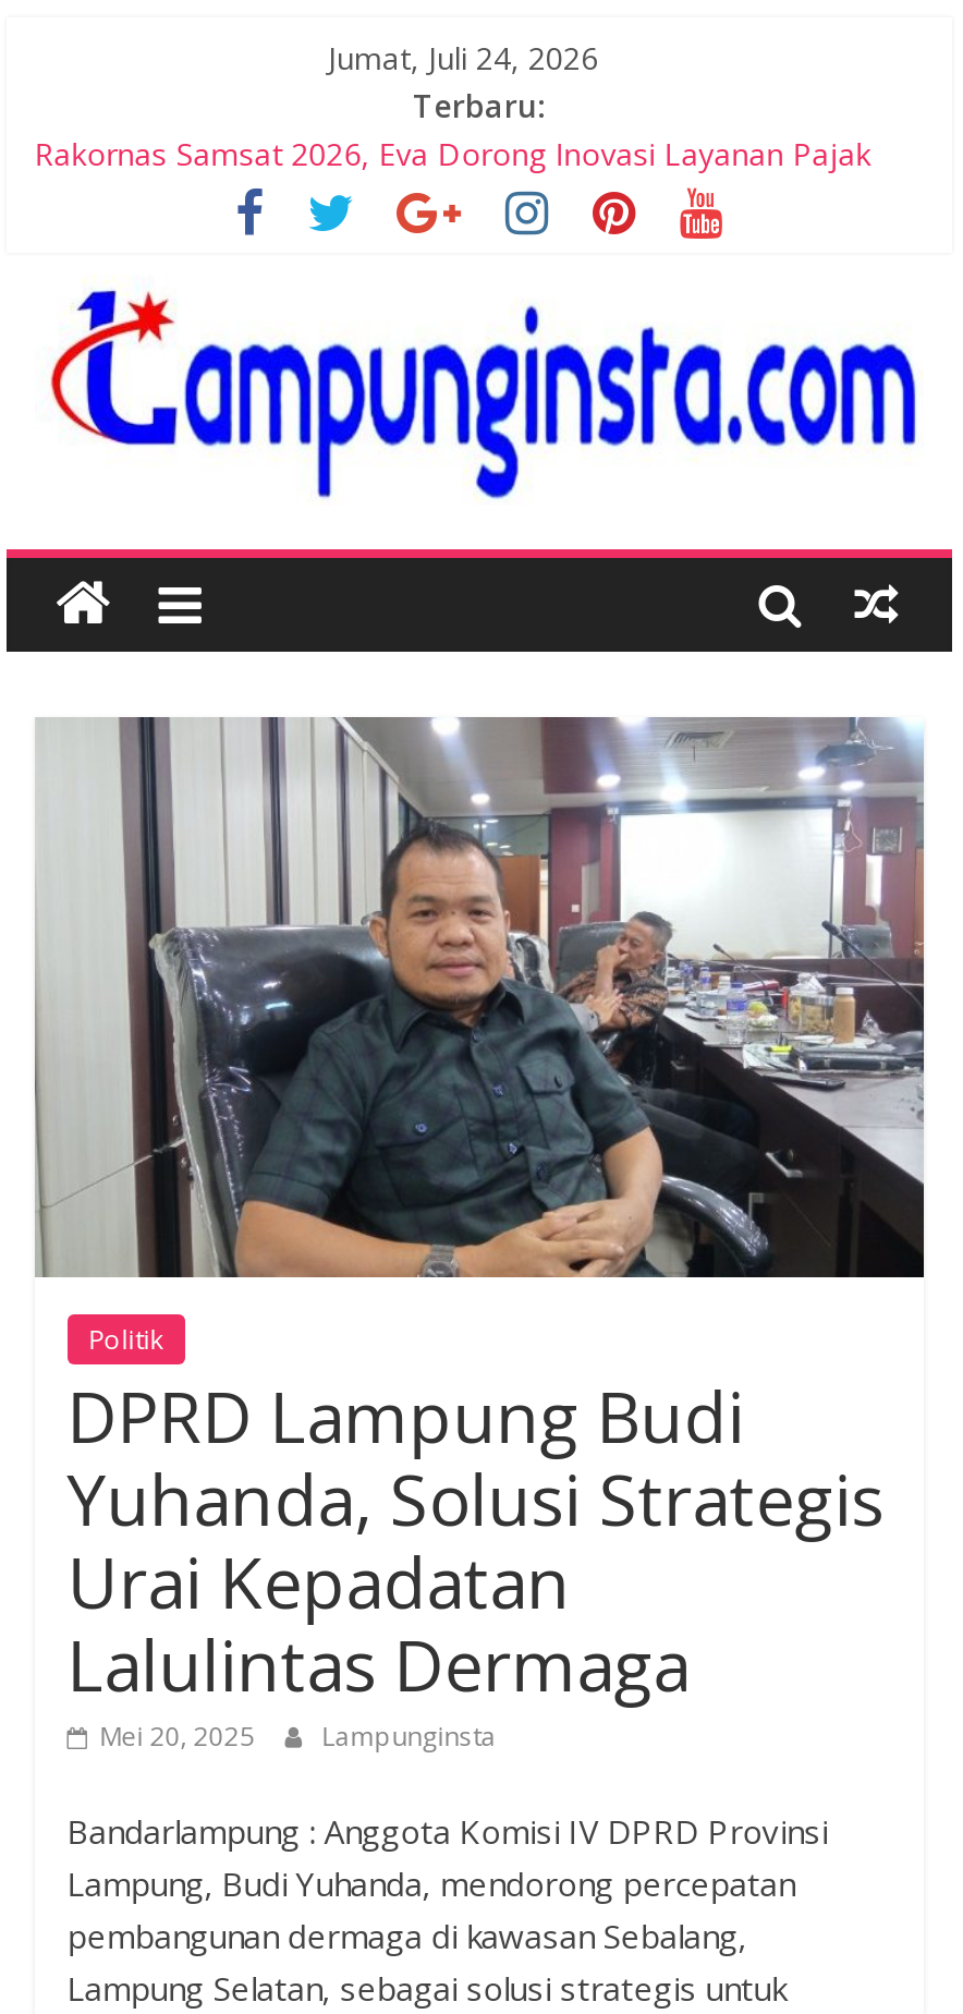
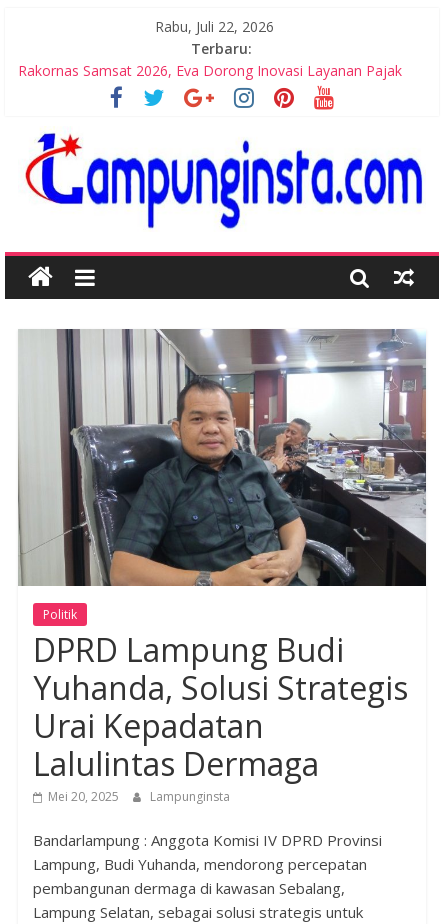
- Jumat, Juli 24, 2026
+ Rabu, Juli 22, 2026
